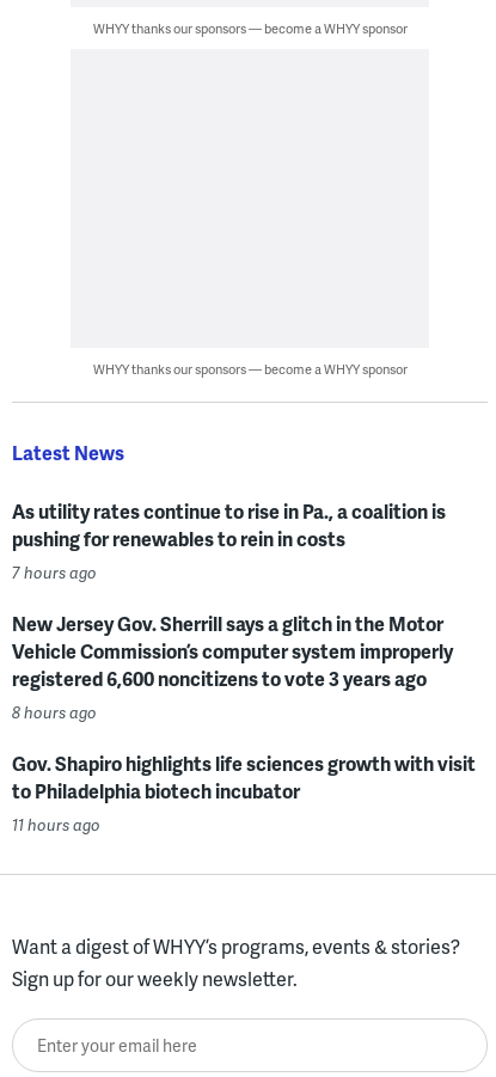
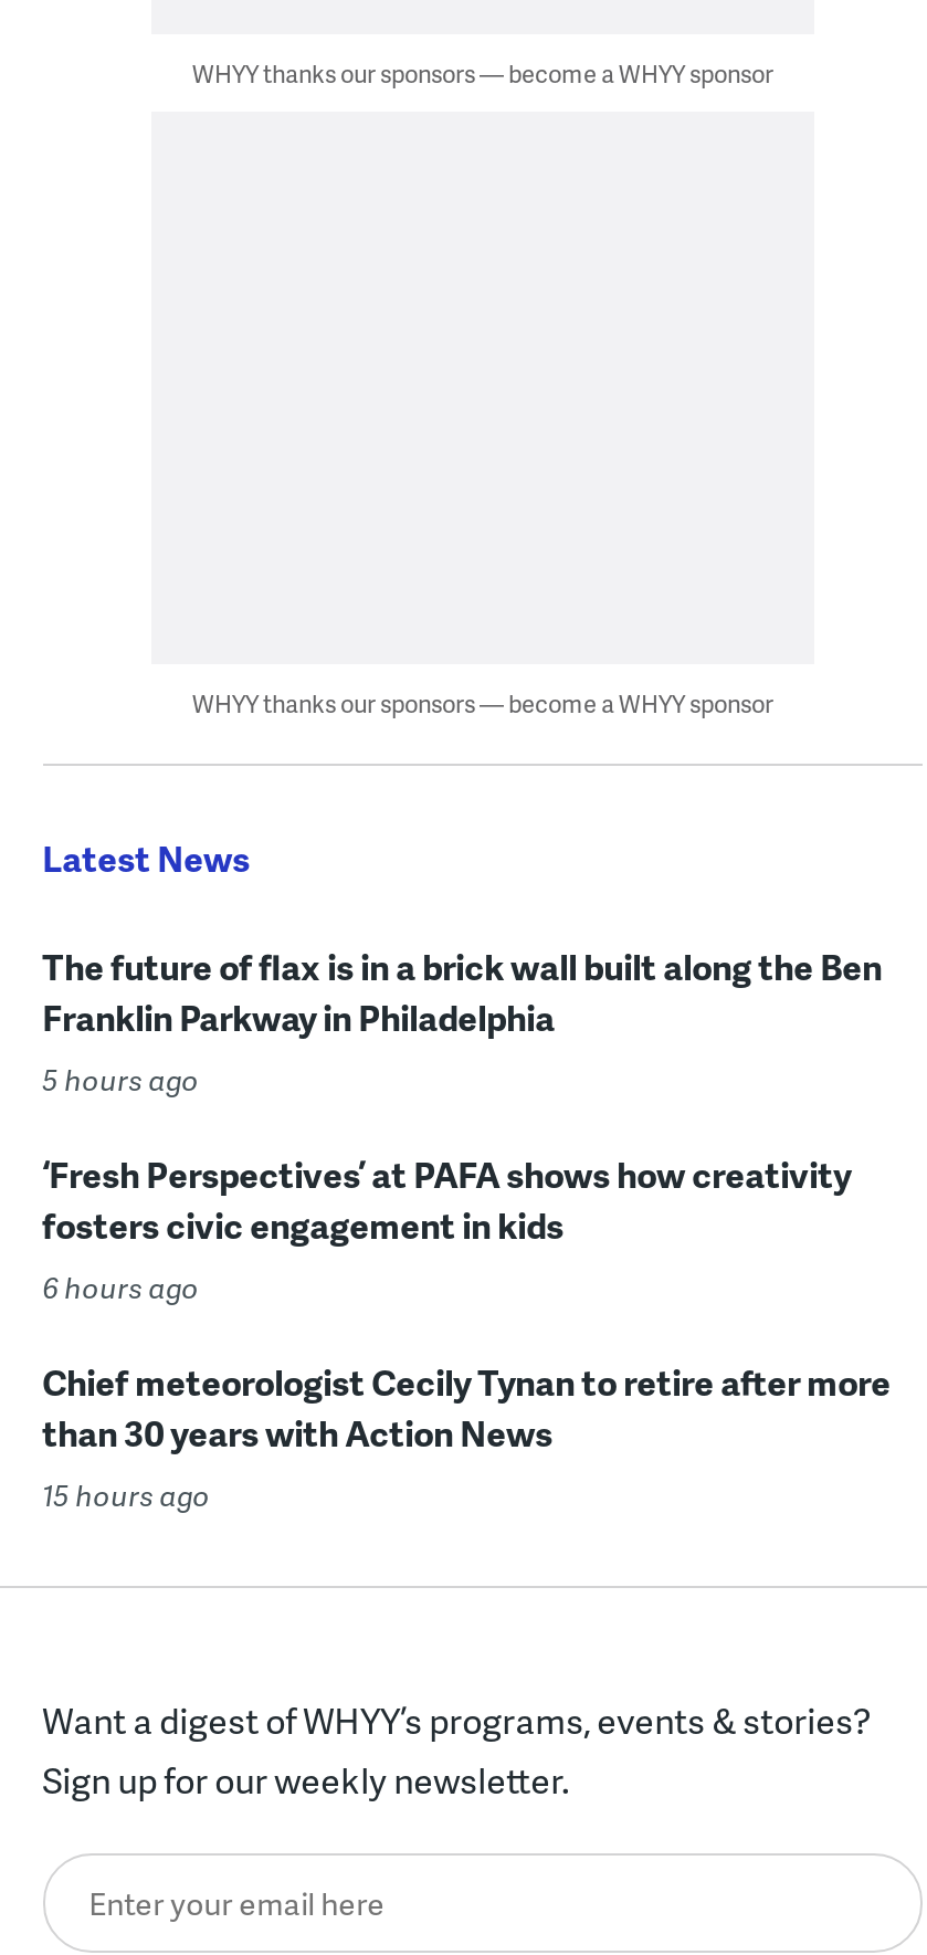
- As utility rates continue to rise in Pa., a coalition is
- pushing for renewables to rein in costs
- 7 hours ago
+ The future of flax is in a brick wall built along the Ben
+ Franklin Parkway in Philadelphia
+ 5 hours ago

- New Jersey Gov. Sherrill says a glitch in the Motor
- Vehicle Commission’s computer system improperly
- registered 6,600 noncitizens to vote 3 years ago
- 8 hours ago
+ ‘Fresh Perspectives’ at PAFA shows how creativity
+ fosters civic engagement in kids
+ 6 hours ago

- Gov. Shapiro highlights life sciences growth with visit
- to Philadelphia biotech incubator
- 11 hours ago
+ Chief meteorologist Cecily Tynan to retire after more
+ than 30 years with Action News
+ 15 hours ago
